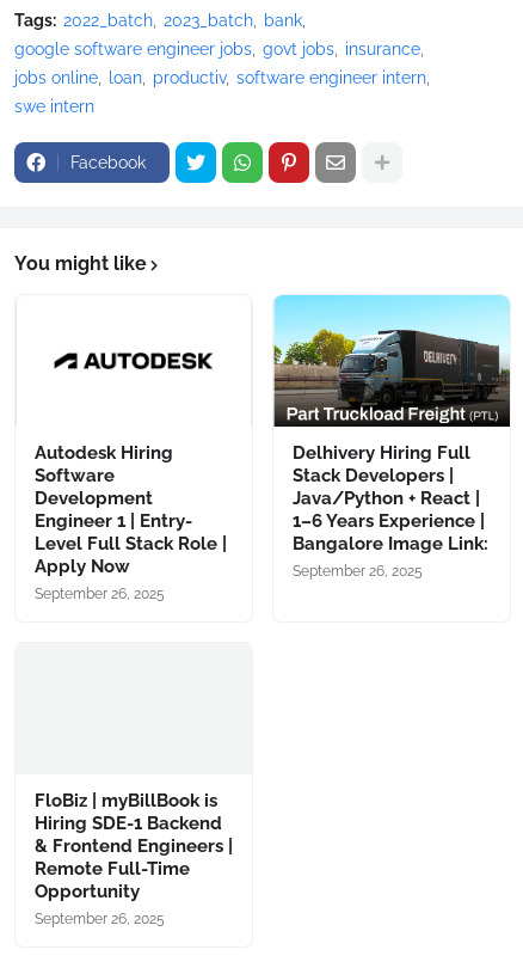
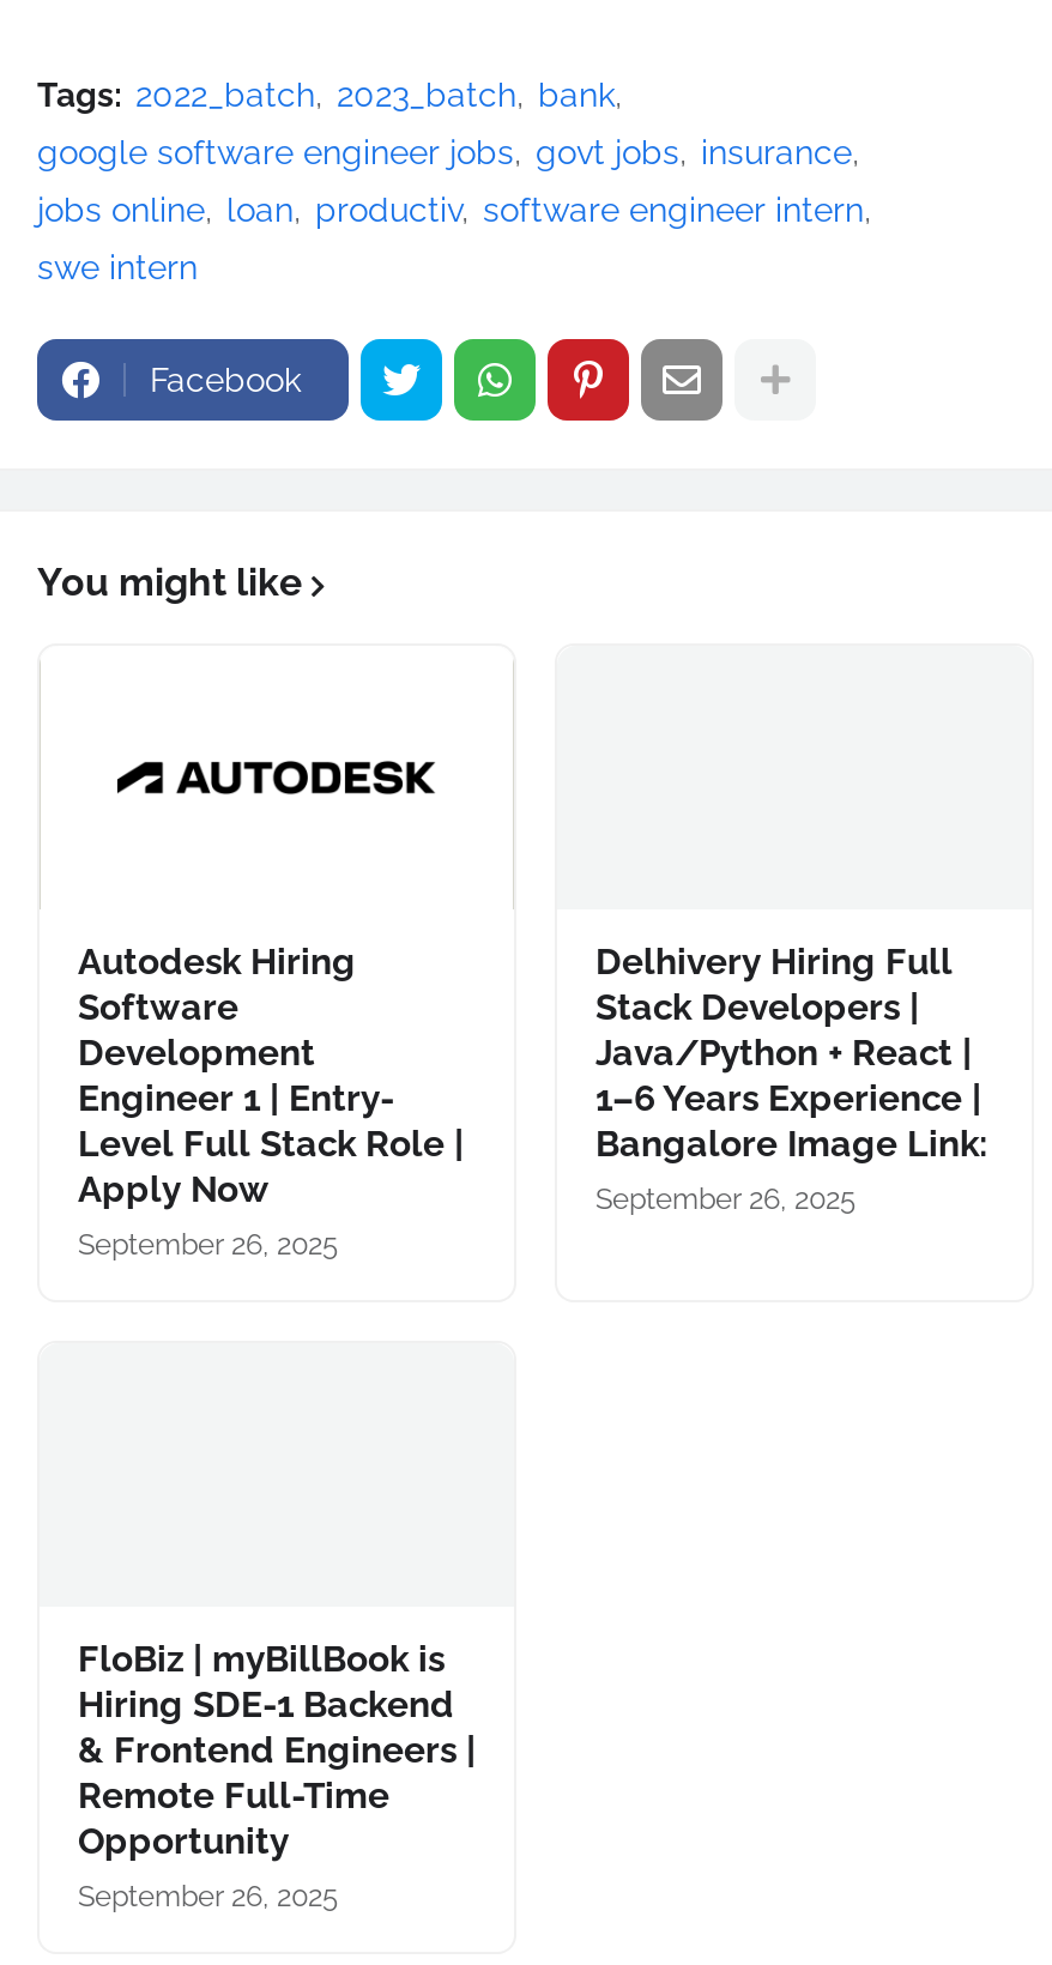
- [image]
